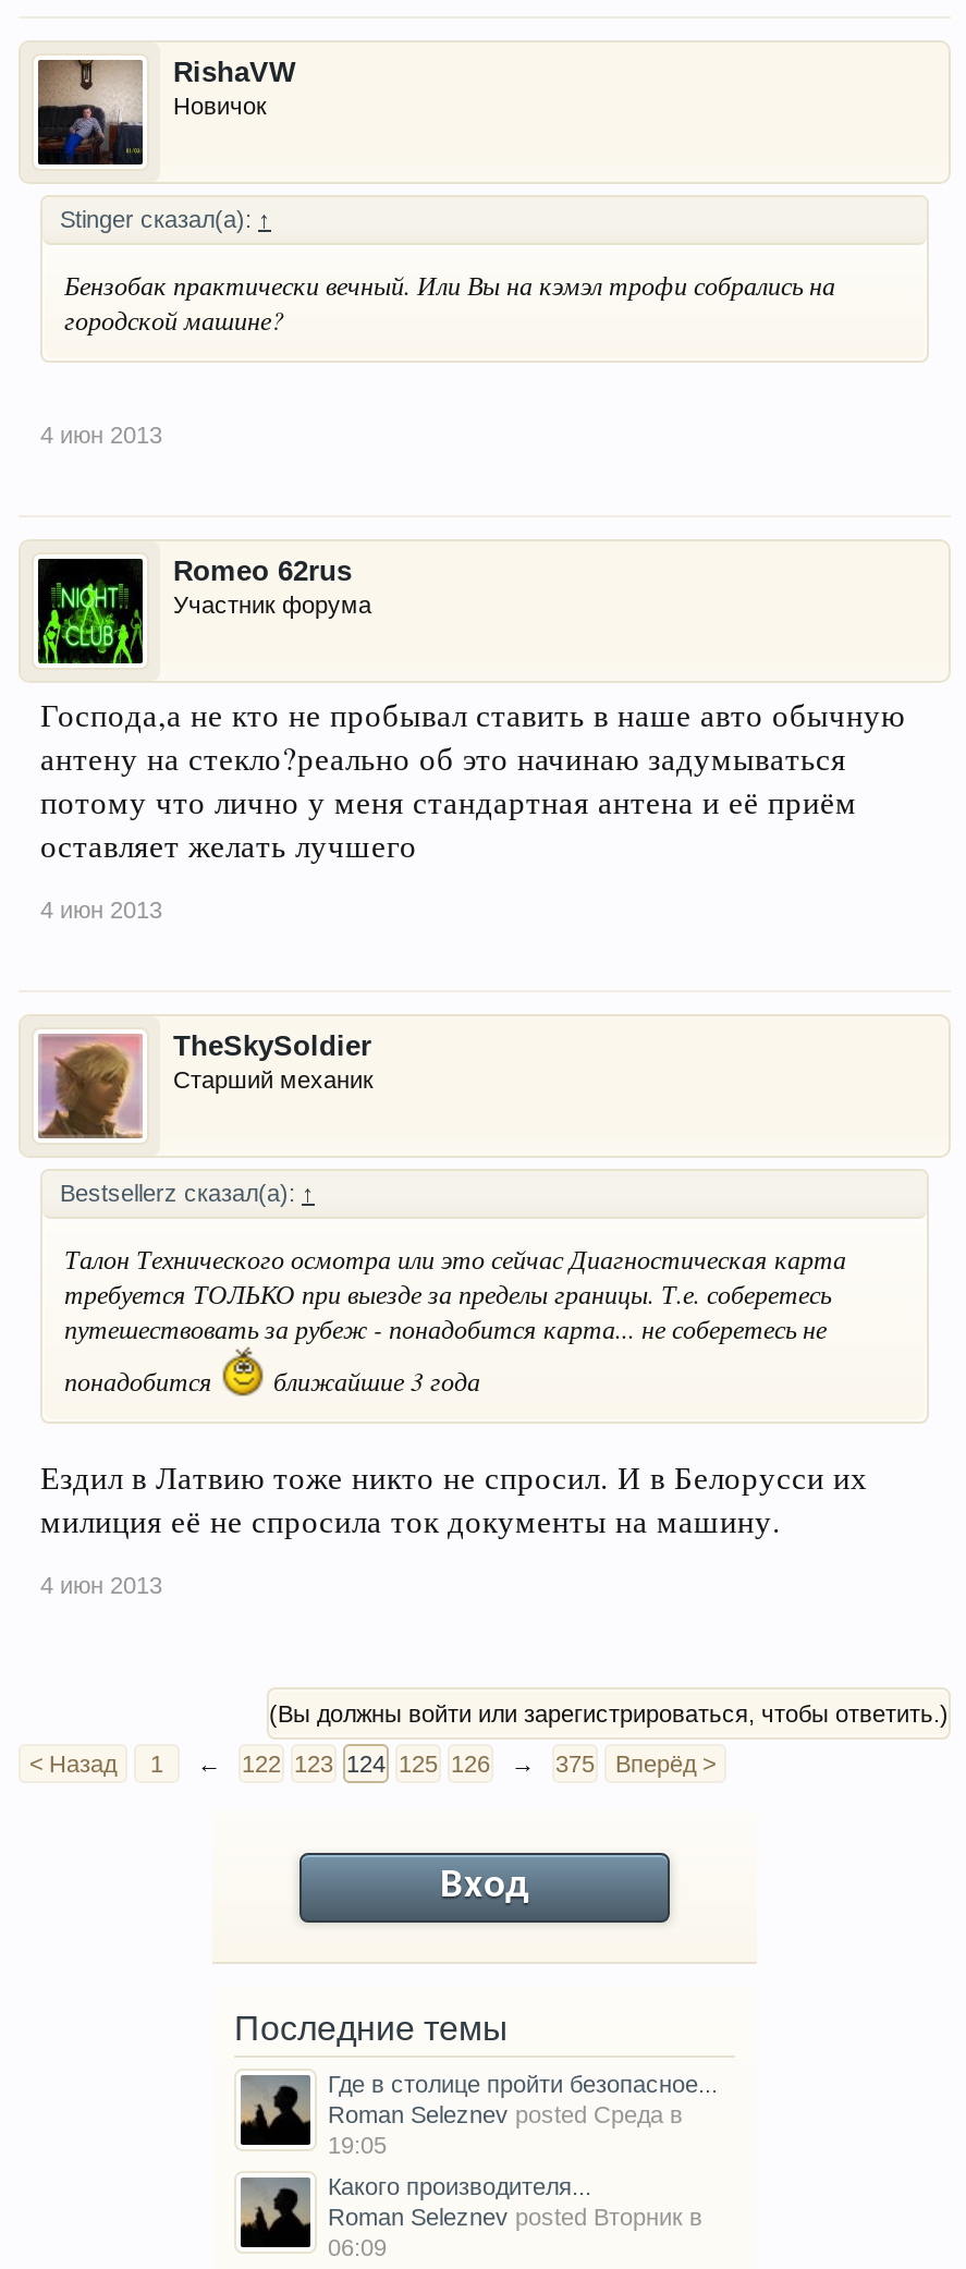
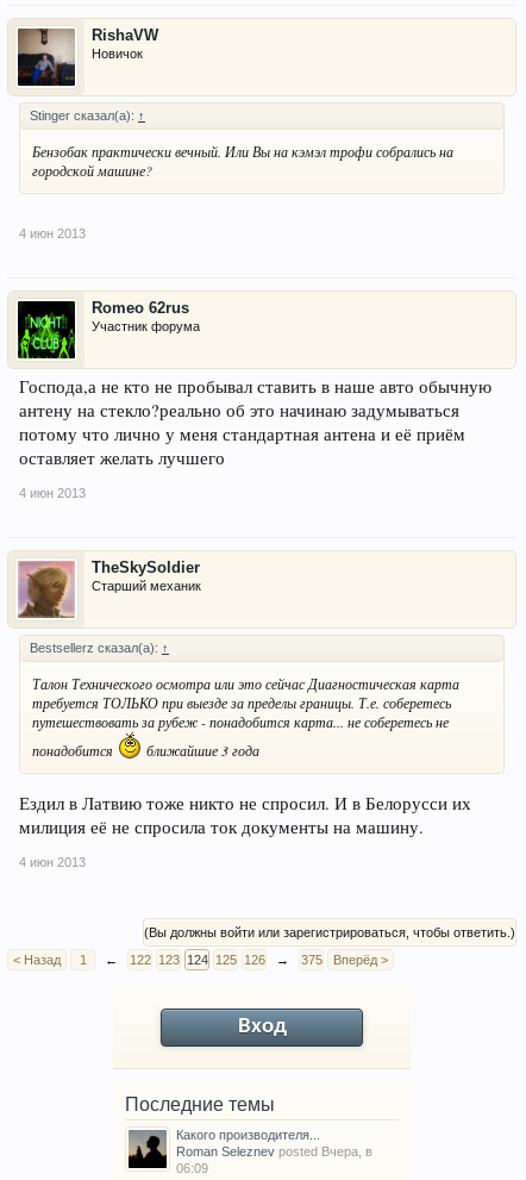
- Где в столице пройти безопасное...
- Roman Seleznev posted Среда в
- 19:05

- Roman Seleznev posted Вторник в
+ Roman Seleznev posted Вчера, в
